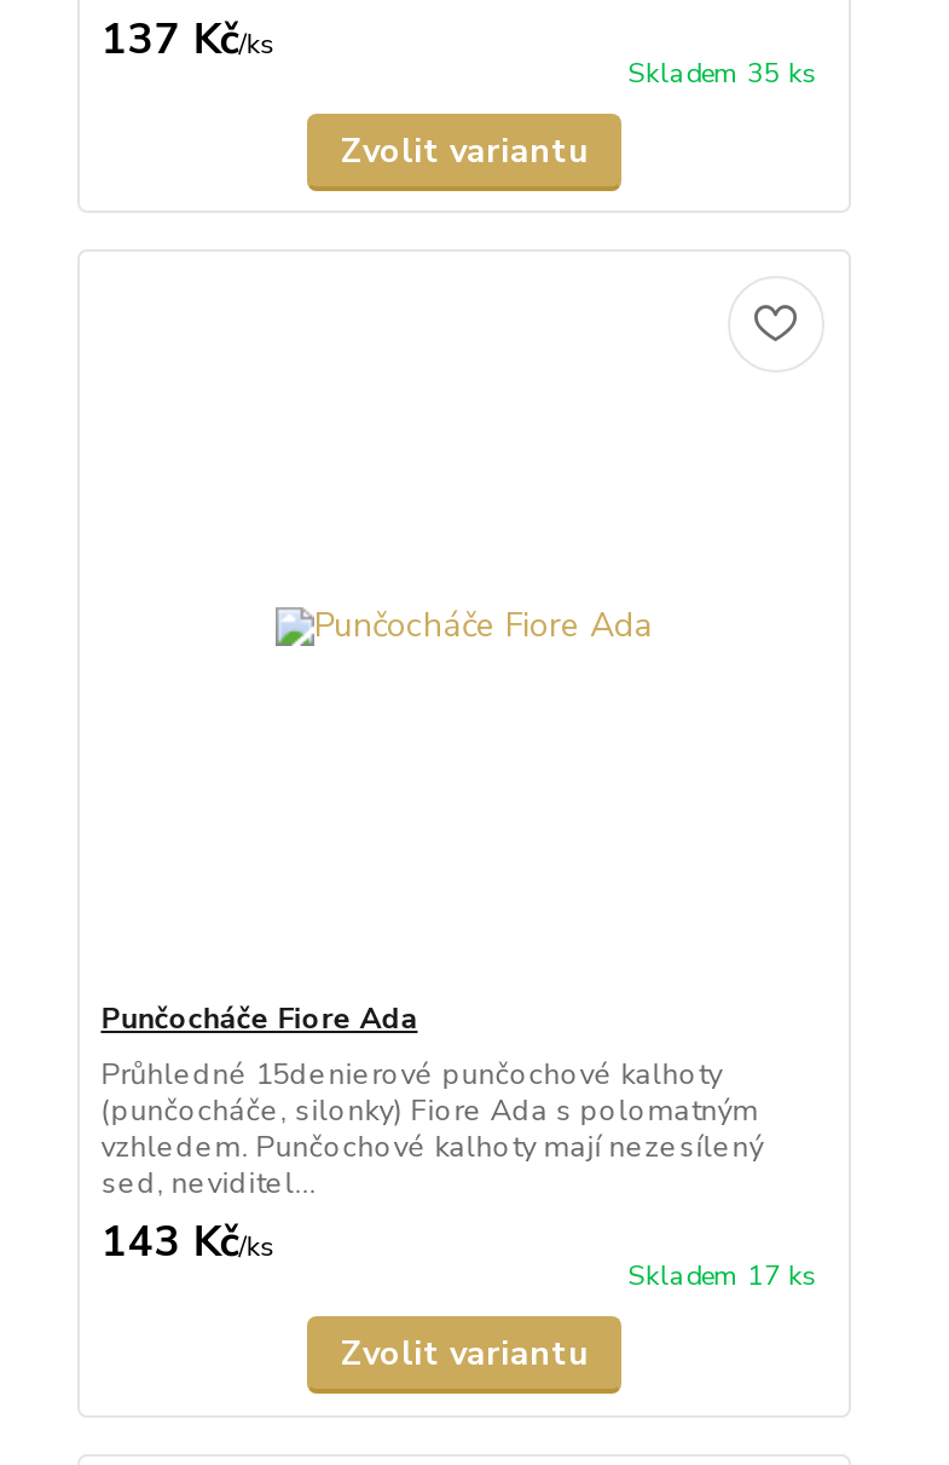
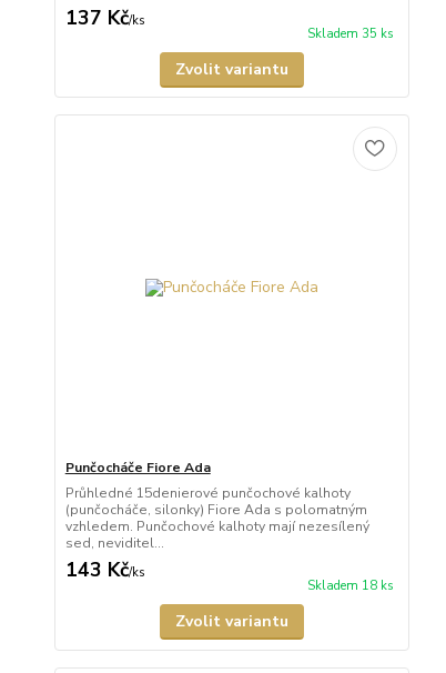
- Skladem 17 ks
+ Skladem 18 ks
